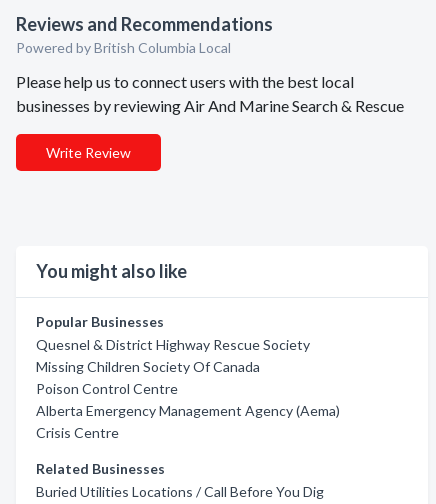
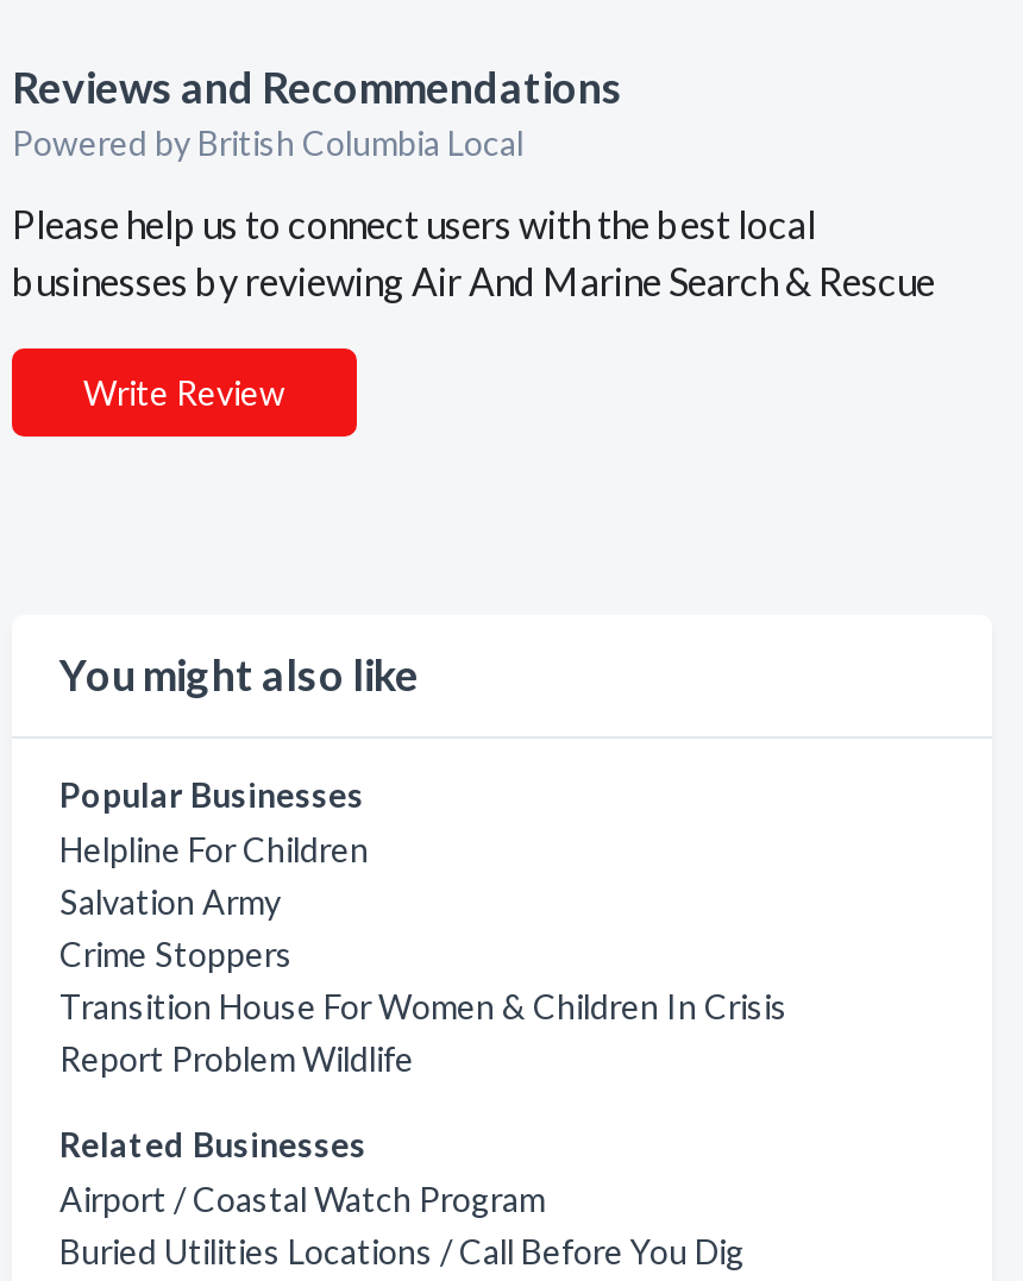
- Quesnel & District Highway Rescue Society
- Missing Children Society Of Canada
- Poison Control Centre
- Alberta Emergency Management Agency (Aema)
- Crisis Centre
+ Helpline For Children
+ Salvation Army
+ Crime Stoppers
+ Transition House For Women & Children In Crisis
+ Report Problem Wildlife

+ Airport / Coastal Watch Program
